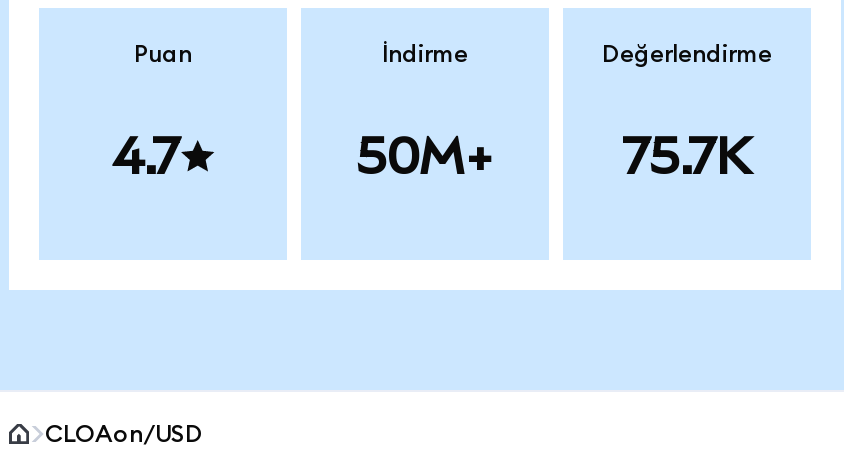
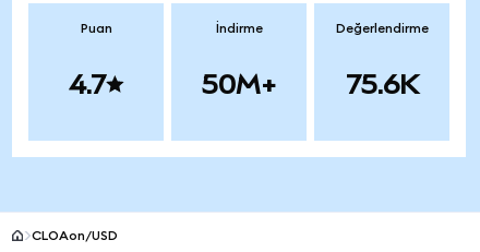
- 75.7K
+ 75.6K
